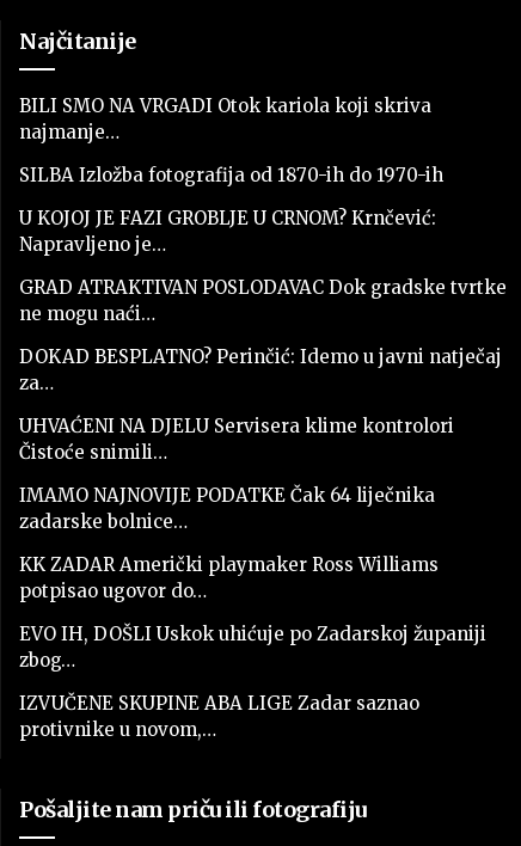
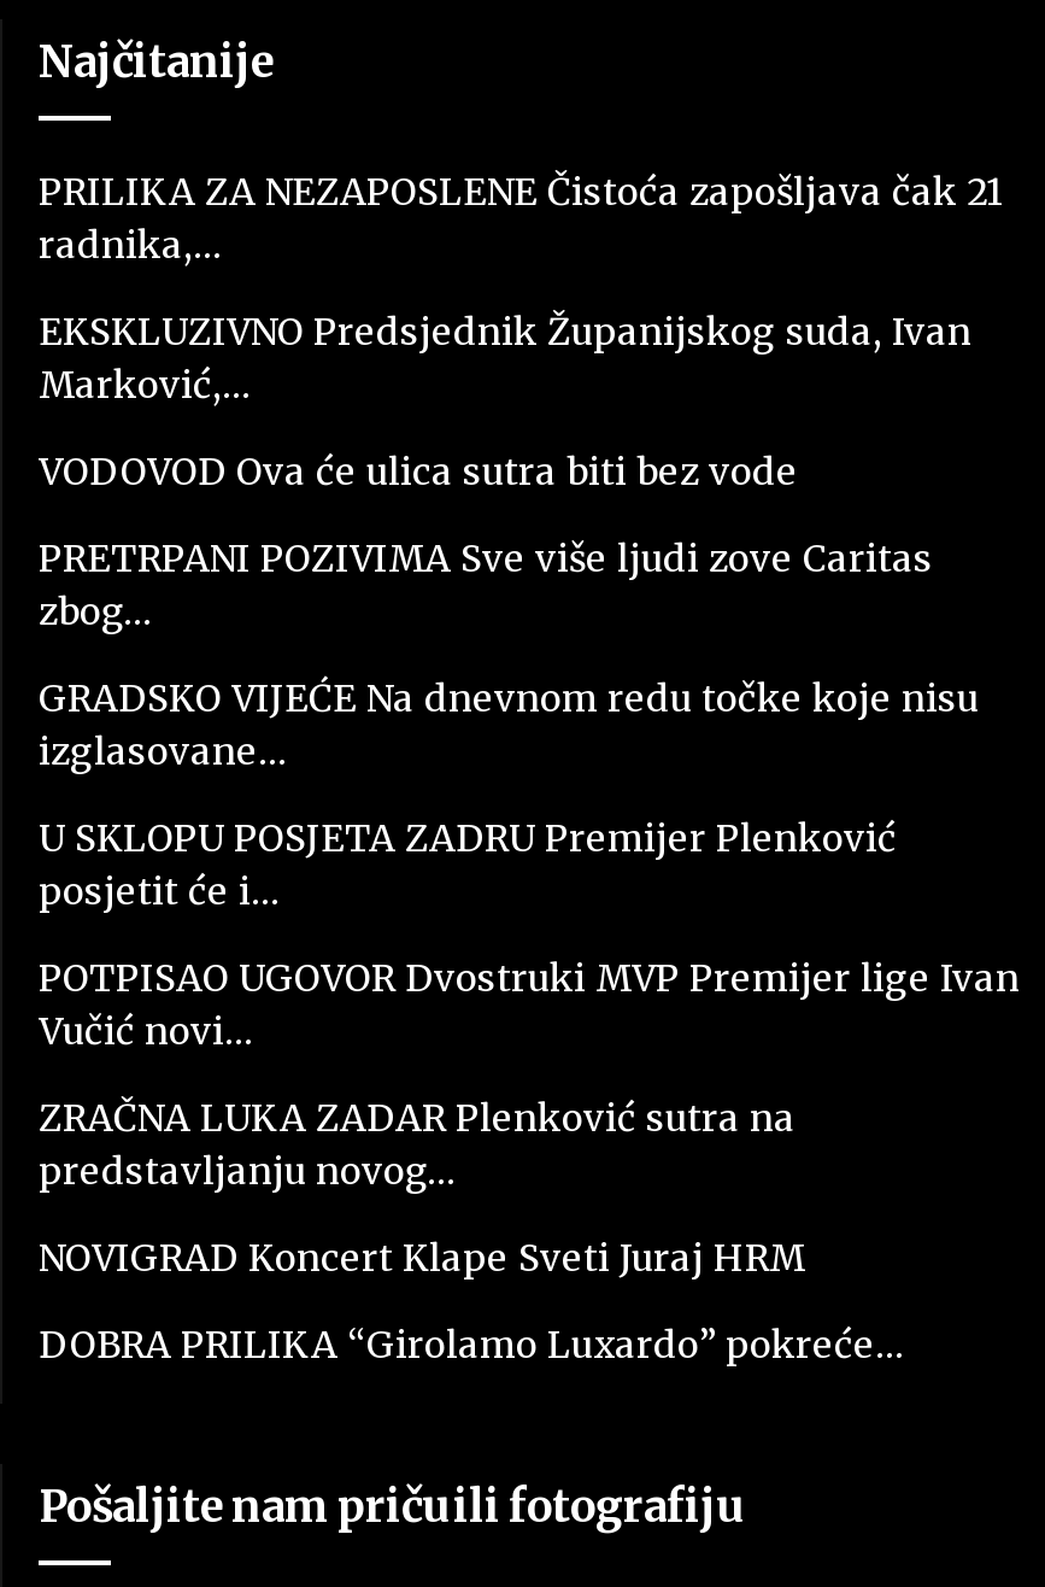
- BILI SMO NA VRGADI Otok kariola koji skriva
- najmanje…
- SILBA Izložba fotografija od 1870-ih do 1970-ih
- U KOJOJ JE FAZI GROBLJE U CRNOM? Krnčević:
- Napravljeno je…
- GRAD ATRAKTIVAN POSLODAVAC Dok gradske tvrtke
- ne mogu naći…
- DOKAD BESPLATNO? Perinčić: Idemo u javni natječaj
- za…
- UHVAĆENI NA DJELU Servisera klime kontrolori
- Čistoće snimili…
- IMAMO NAJNOVIJE PODATKE Čak 64 liječnika
- zadarske bolnice…
- KK ZADAR Američki playmaker Ross Williams
- potpisao ugovor do…
- EVO IH, DOŠLI Uskok uhićuje po Zadarskoj županiji
+ PRILIKA ZA NEZAPOSLENE Čistoća zapošljava čak 21
+ radnika,…
+ EKSKLUZIVNO Predsjednik Županijskog suda, Ivan
+ Marković,…
+ VODOVOD Ova će ulica sutra biti bez vode
+ PRETRPANI POZIVIMA Sve više ljudi zove Caritas

moved up: zbog…

- IZVUČENE SKUPINE ABA LIGE Zadar saznao
- protivnike u novom,…
+ GRADSKO VIJEĆE Na dnevnom redu točke koje nisu
+ izglasovane…
+ U SKLOPU POSJETA ZADRU Premijer Plenković
+ posjetit će i…
+ POTPISAO UGOVOR Dvostruki MVP Premijer lige Ivan
+ Vučić novi…
+ ZRAČNA LUKA ZADAR Plenković sutra na
+ predstavljanju novog…
+ NOVIGRAD Koncert Klape Sveti Juraj HRM
+ DOBRA PRILIKA “Girolamo Luxardo” pokreće…
